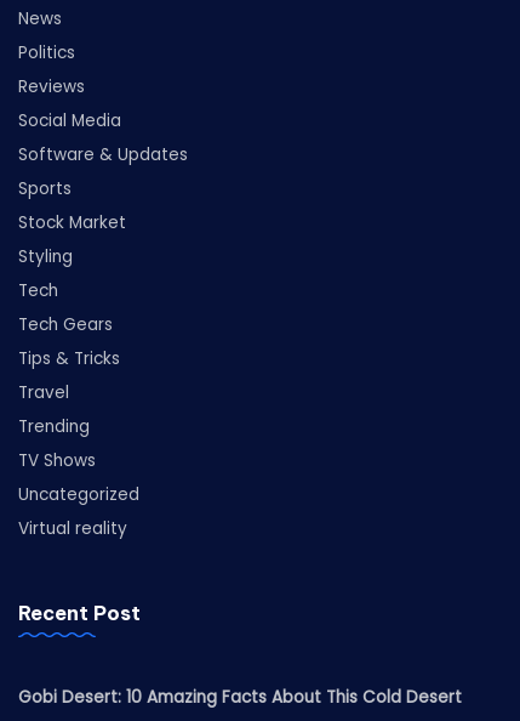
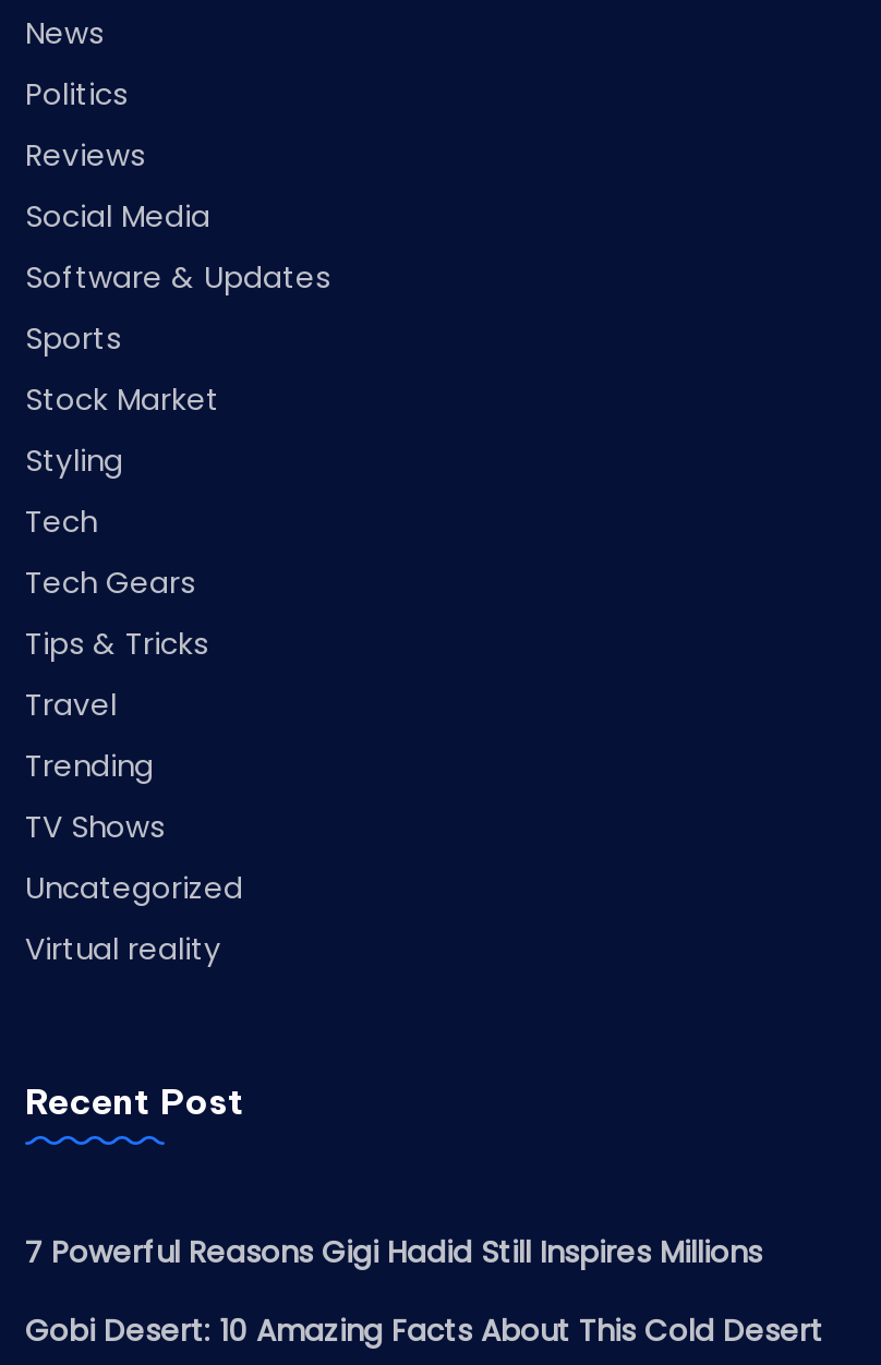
+ 7 Powerful Reasons Gigi Hadid Still Inspires Millions
